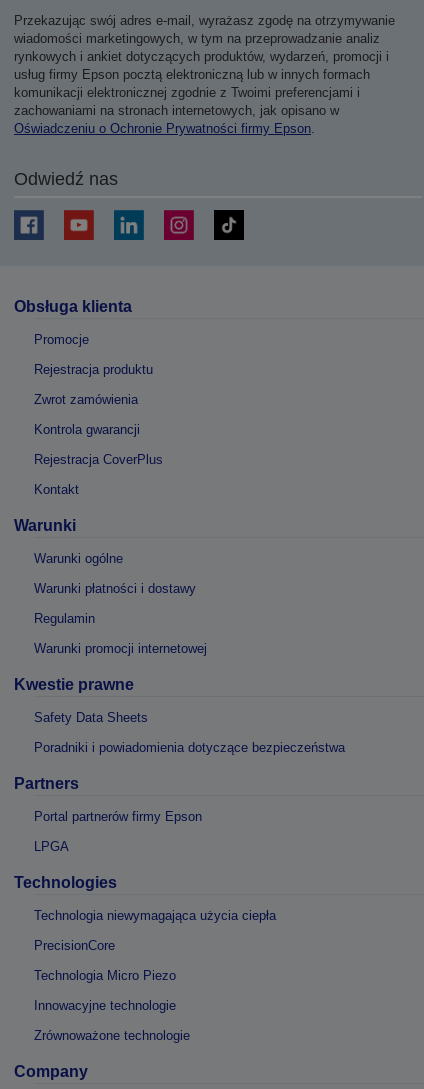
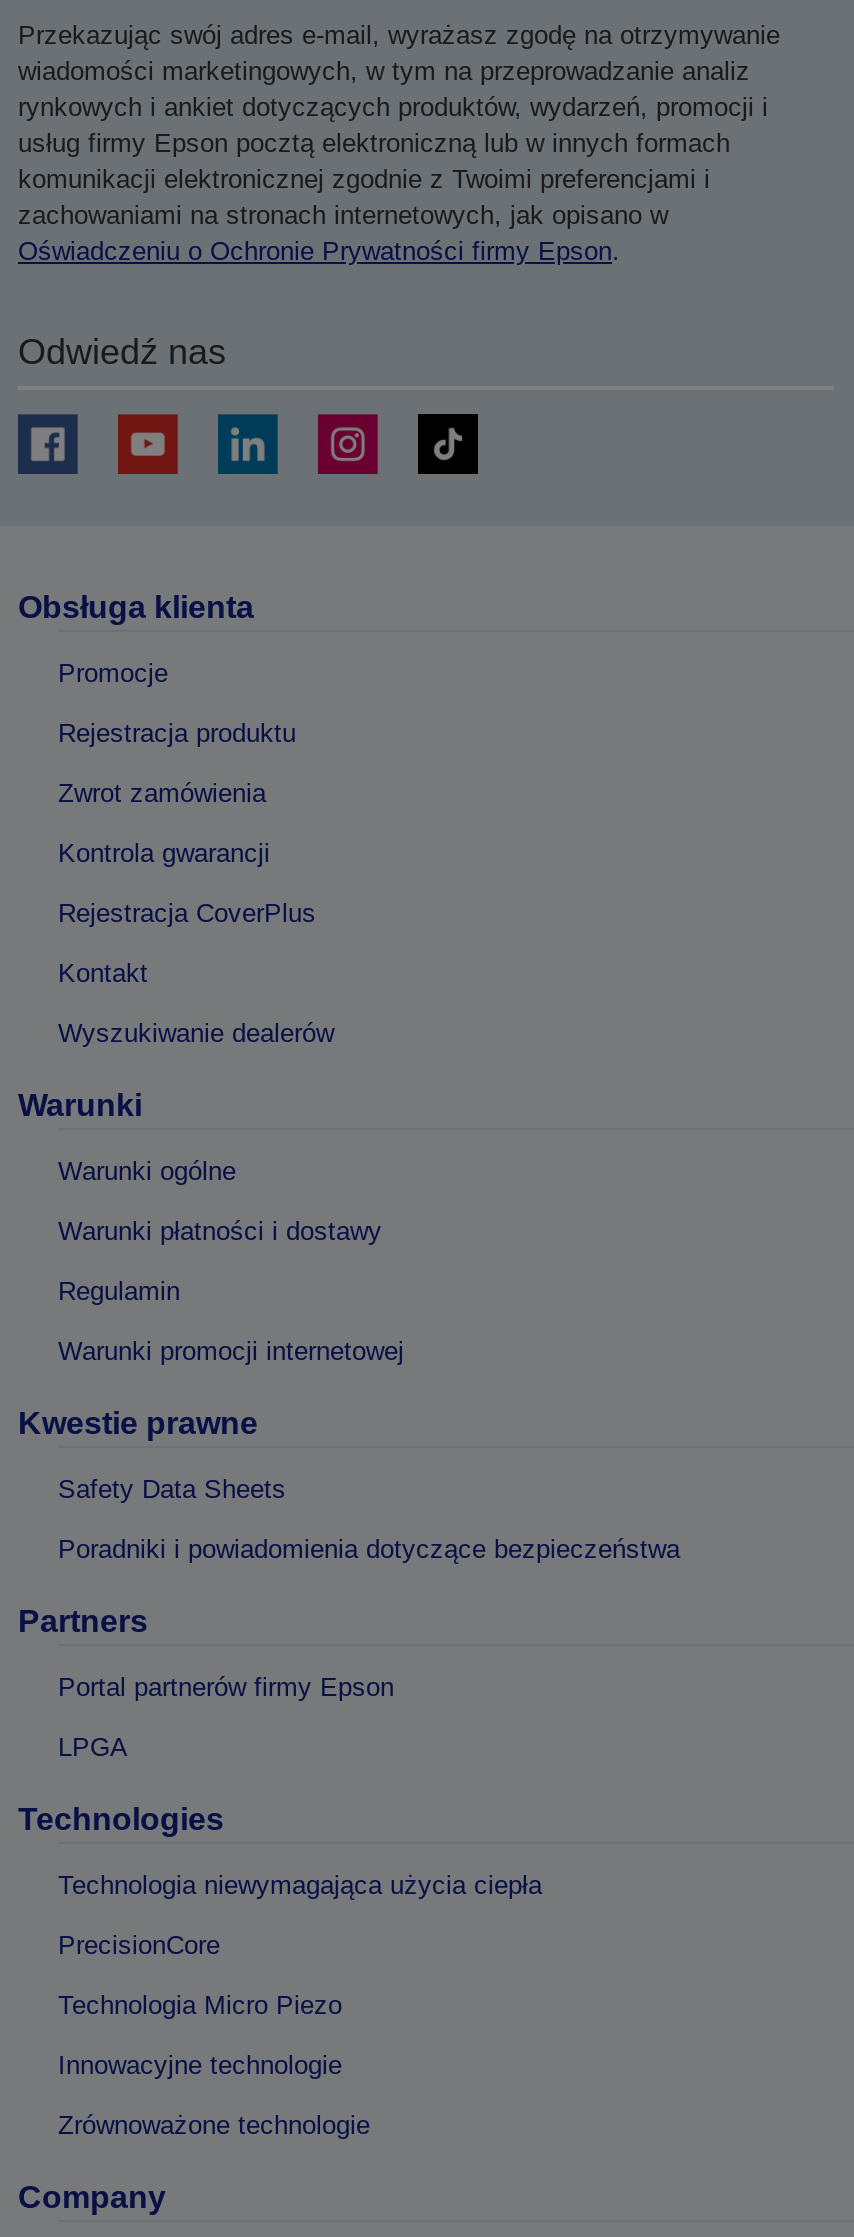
+ Wyszukiwanie dealerów
